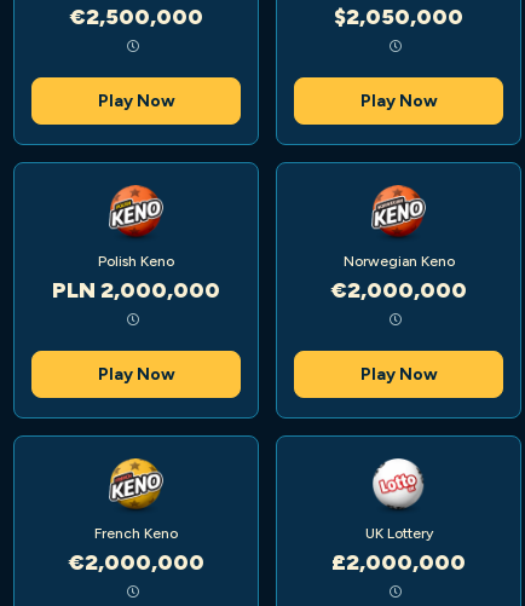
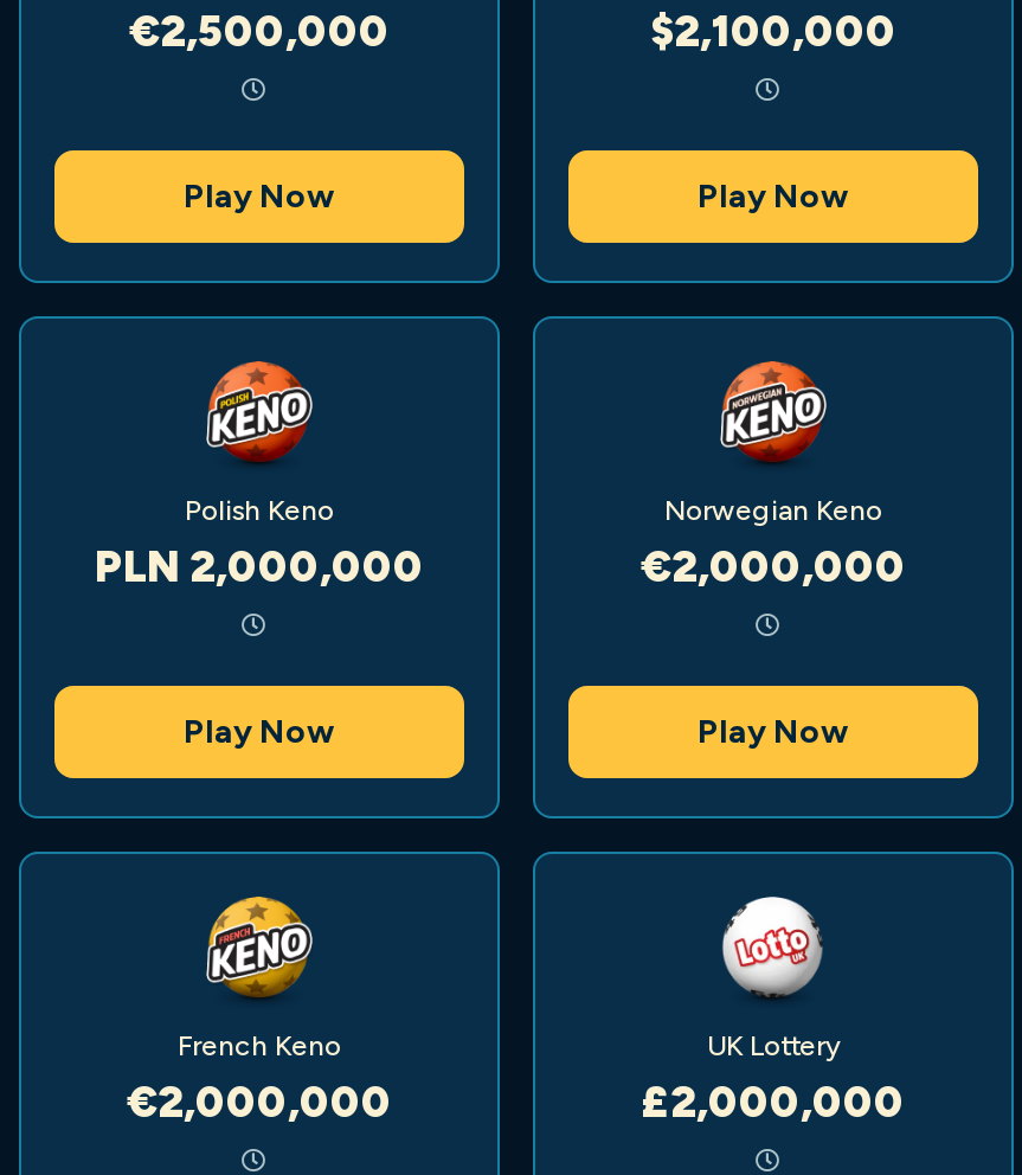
- $2,050,000
+ $2,100,000
